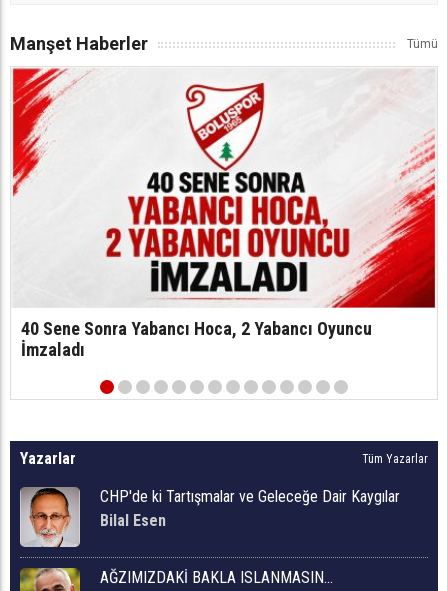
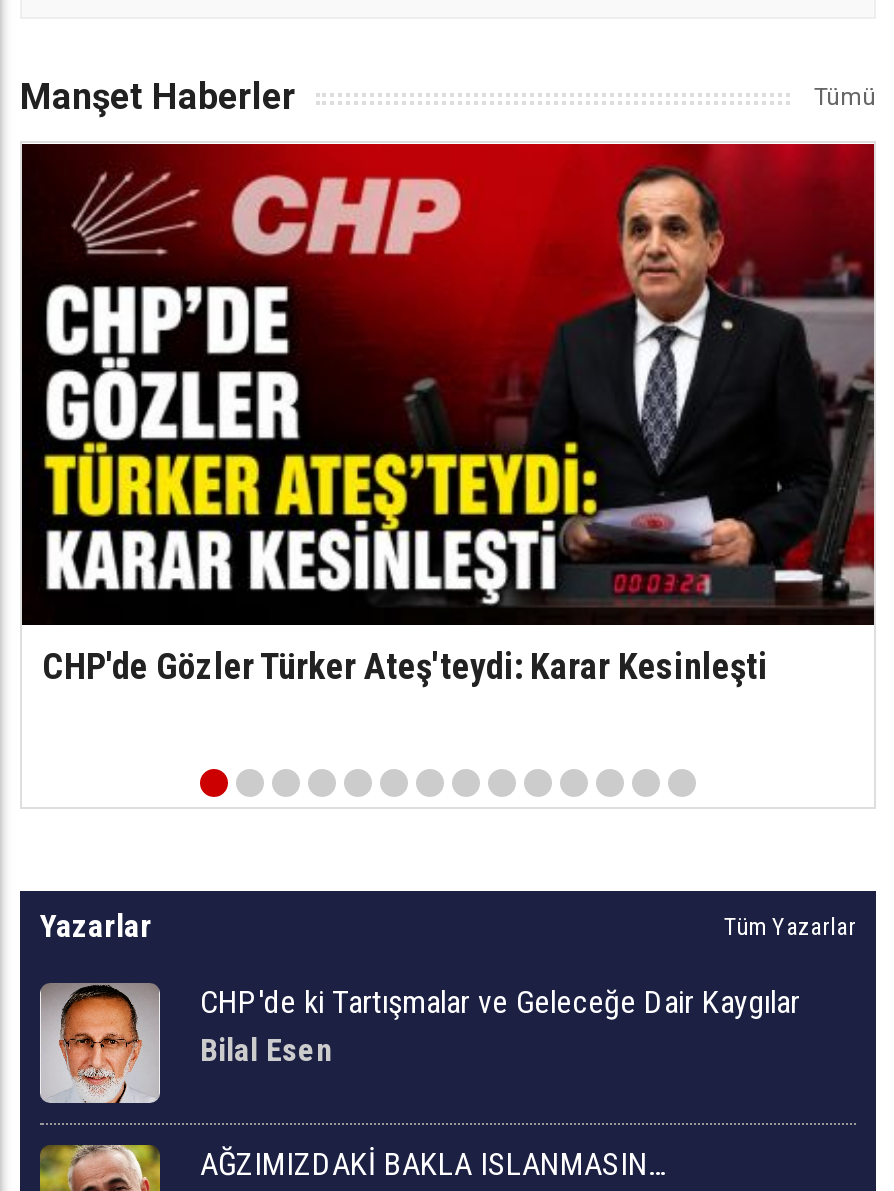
- [image]
- 40 Sene Sonra Yabancı Hoca, 2 Yabancı Oyuncu
- İmzaladı
+ [image]
+ CHP'de Gözler Türker Ateş'teydi: Karar Kesinleşti
